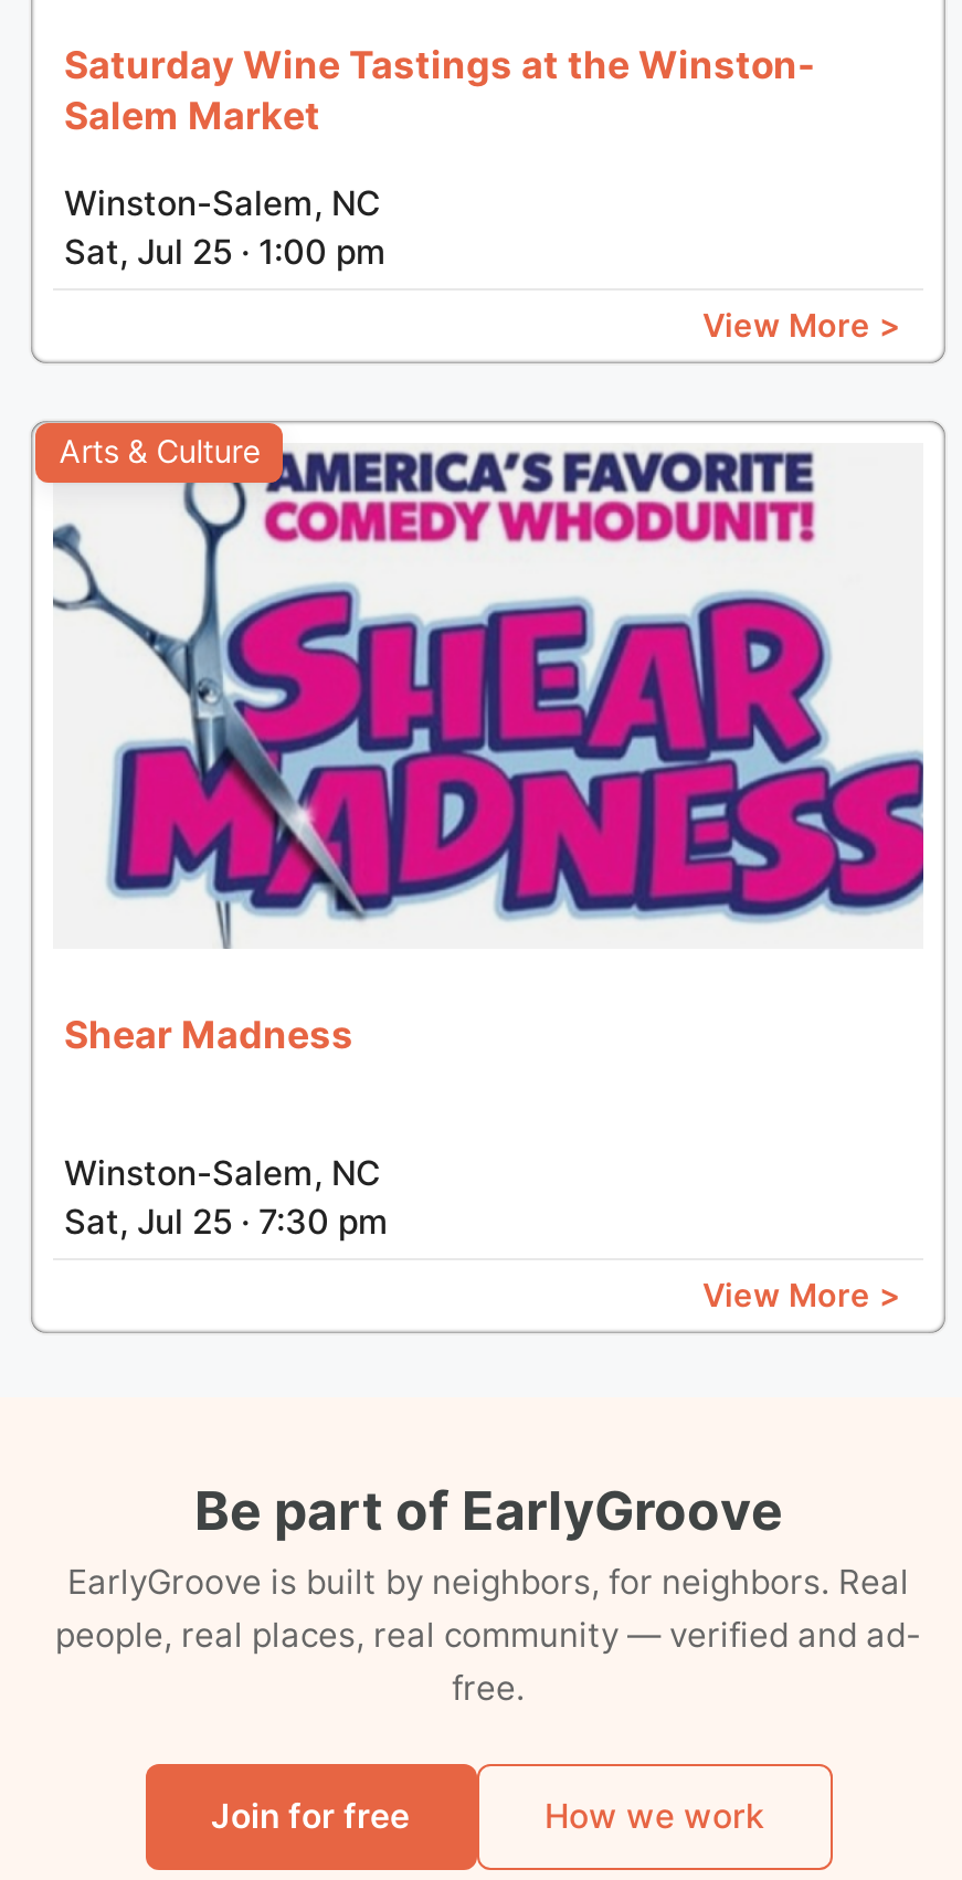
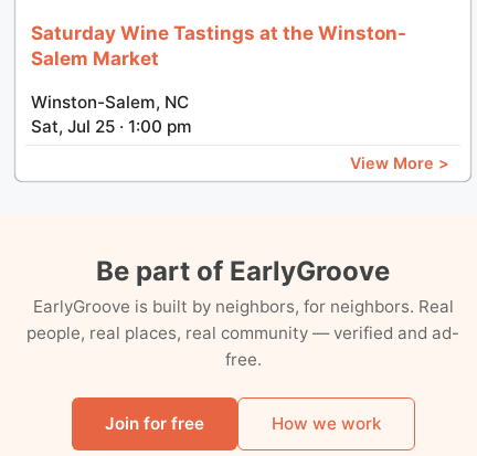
- [image]
- Arts & Culture

- Shear Madness
- Winston-Salem, NC
- Sat, Jul 25 · 7:30 pm
- View More >
